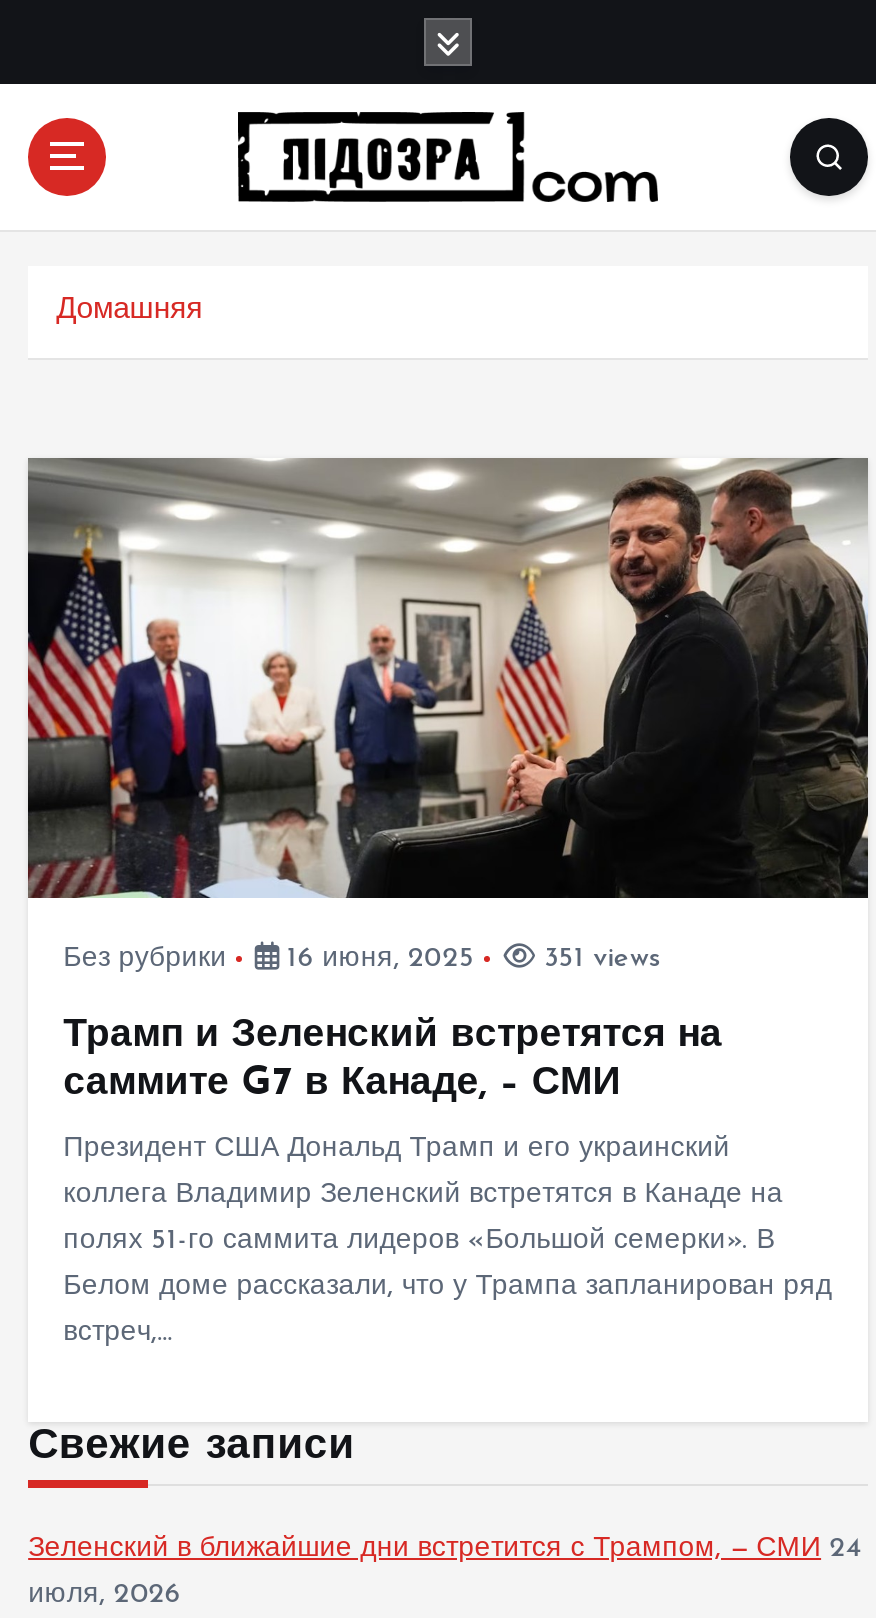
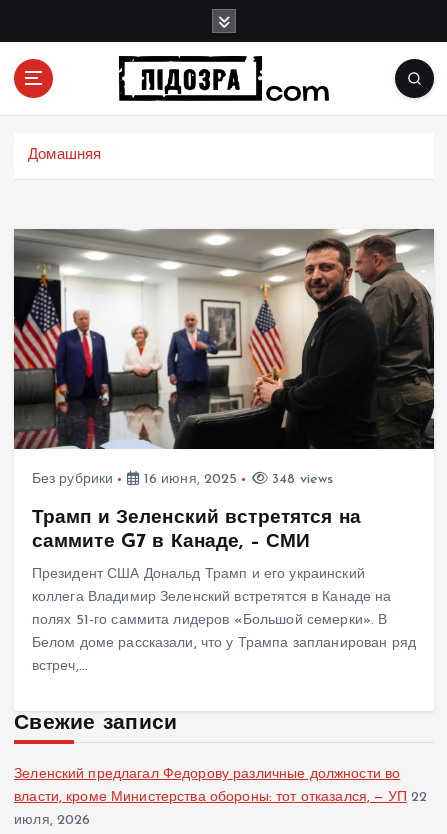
- 351 views
+ 348 views

- Зеленский в ближайшие дни встретится с Трампом, — СМИ 24
+ Зеленский предлагал Федорову различные должности во
+ власти, кроме Министерства обороны: тот отказался, — УП 22
